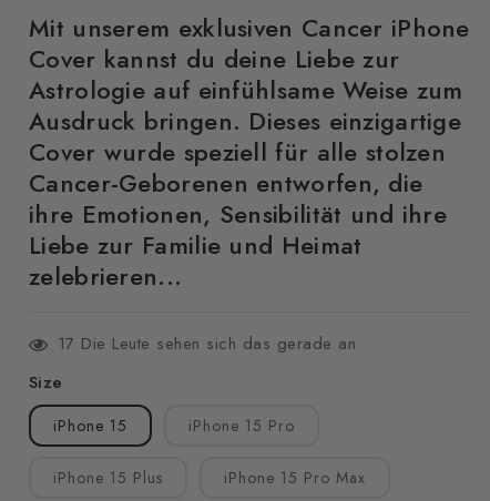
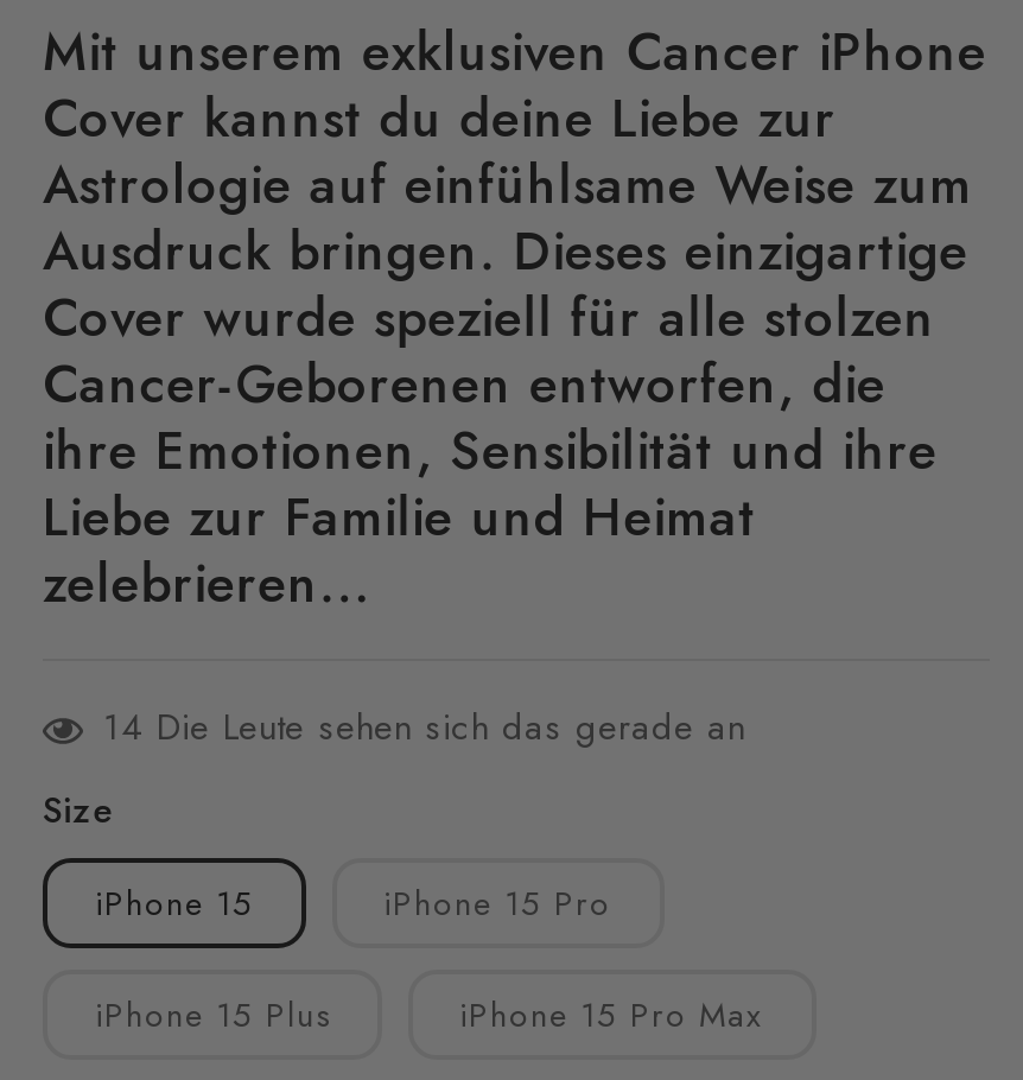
- 17 Die Leute sehen sich das gerade an
+ 14 Die Leute sehen sich das gerade an
